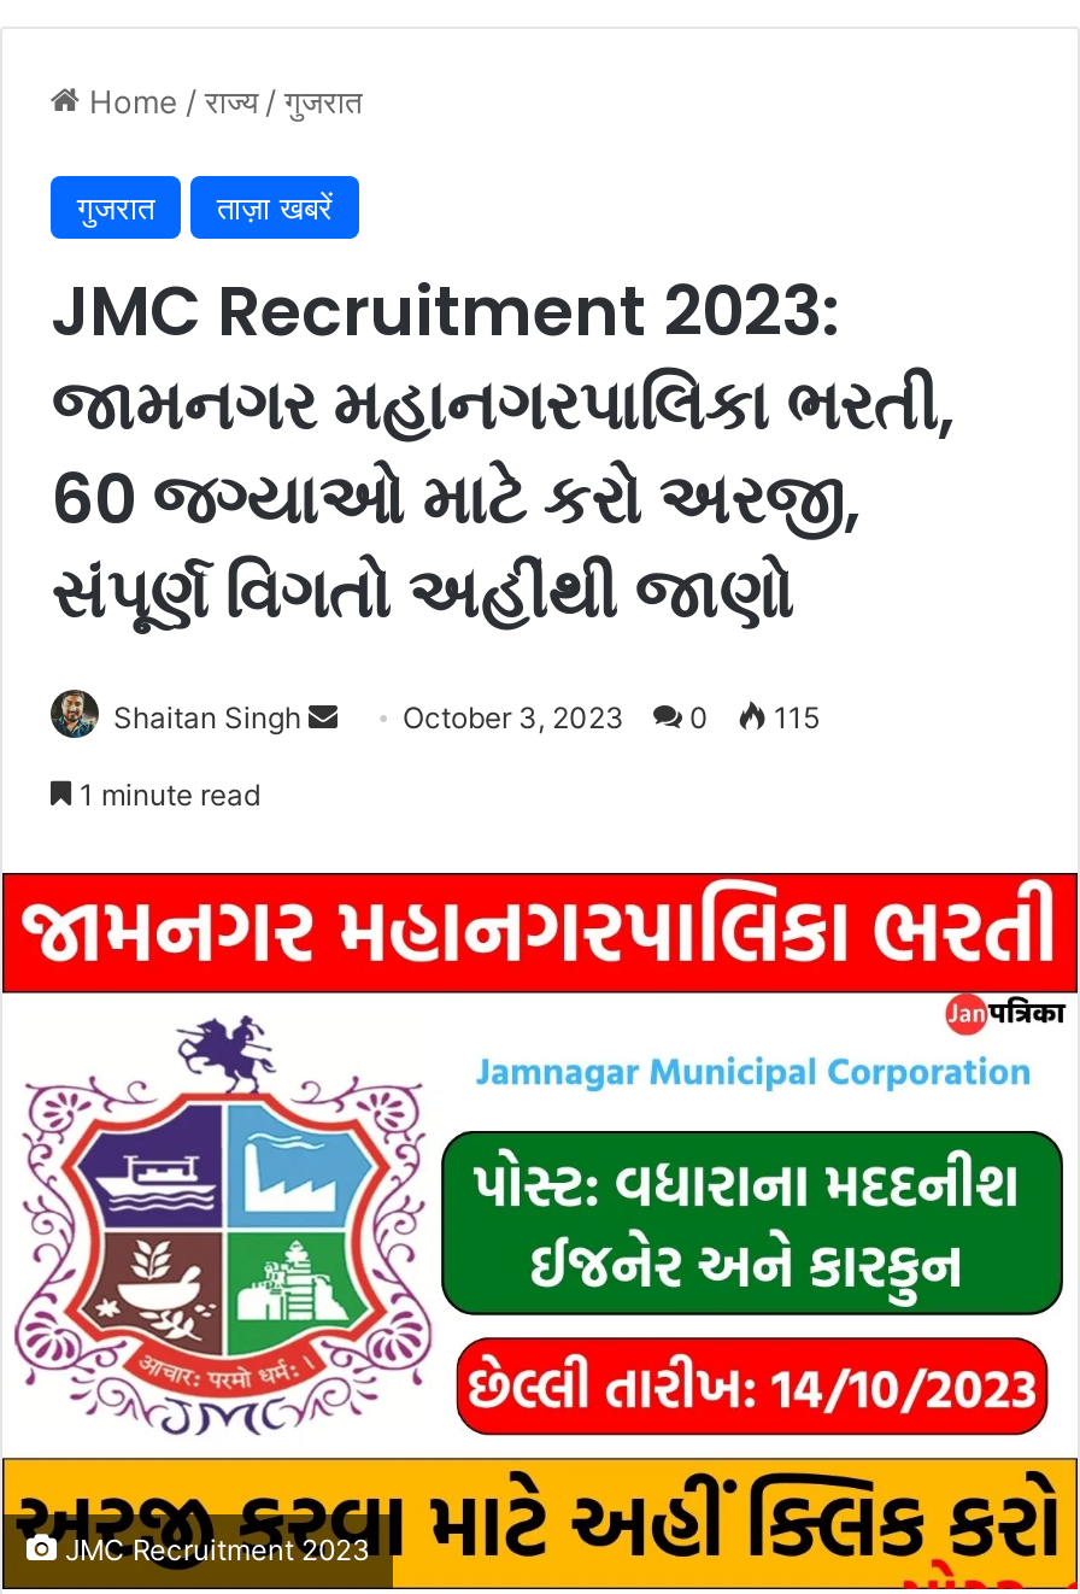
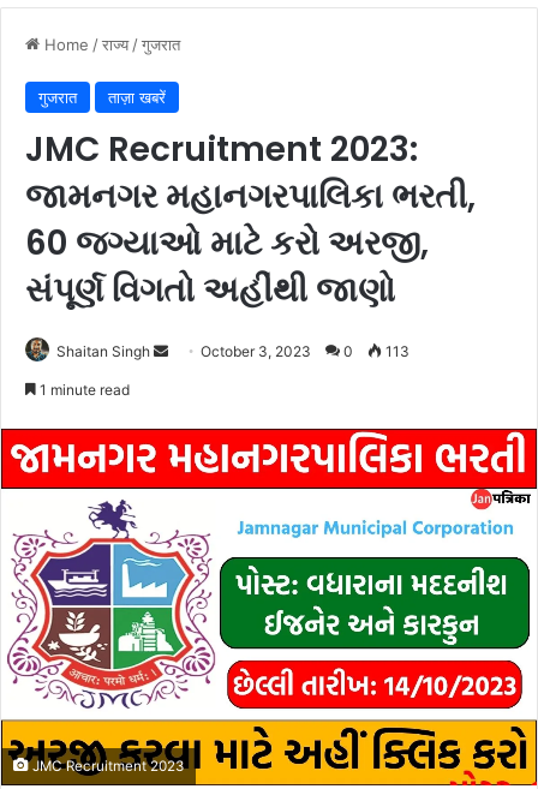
- 115
+ 113
